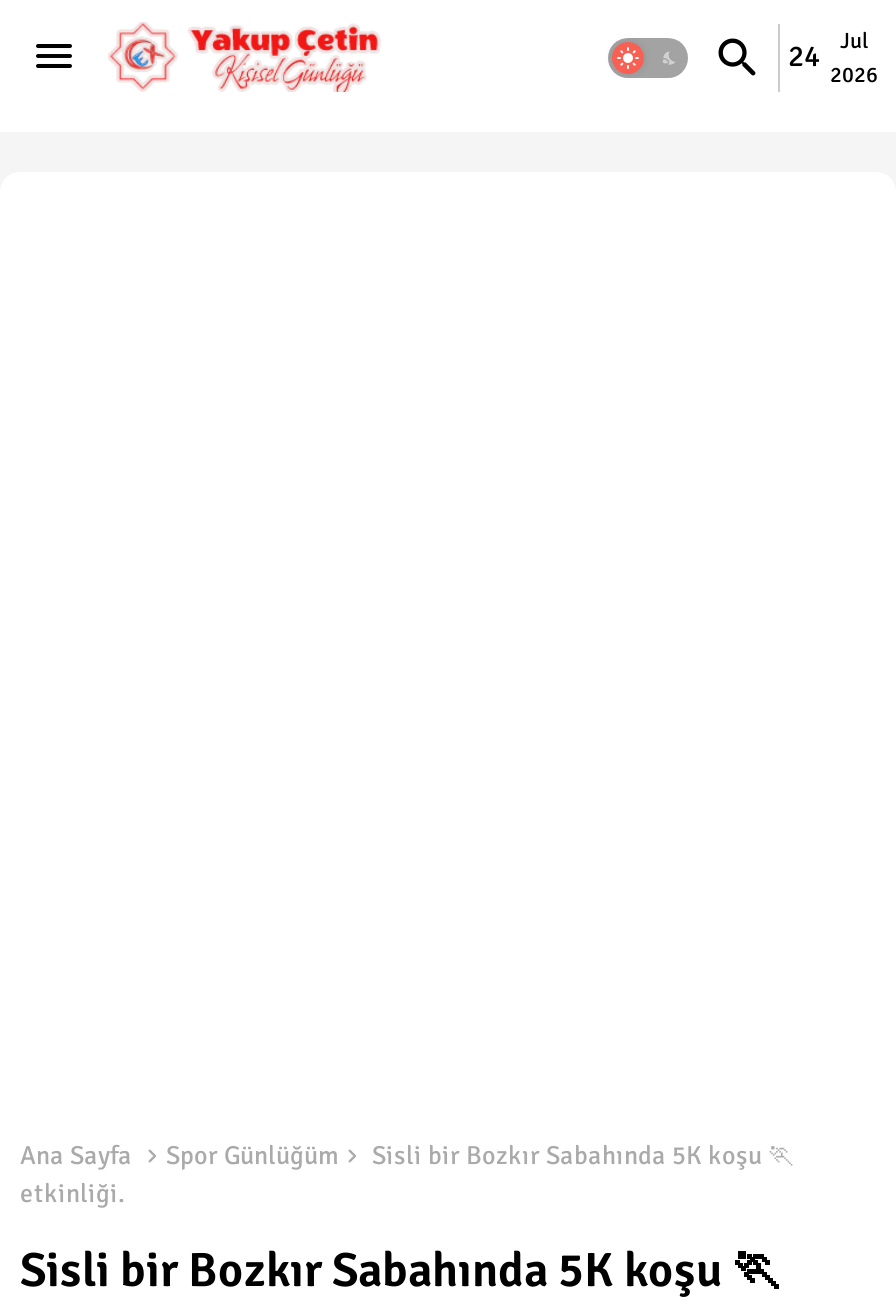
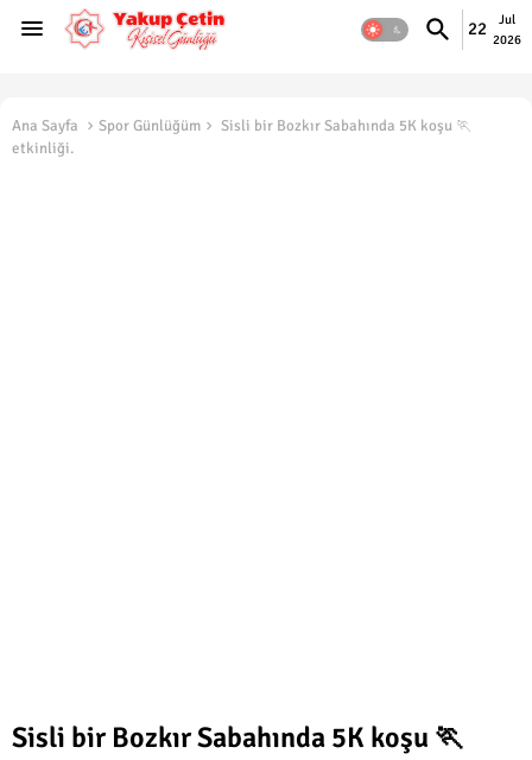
- 24 2026 Jul
+ 22 2026 Jul

moved up: Ana Sayfa | Spor Günlüğüm | etkinliği.
